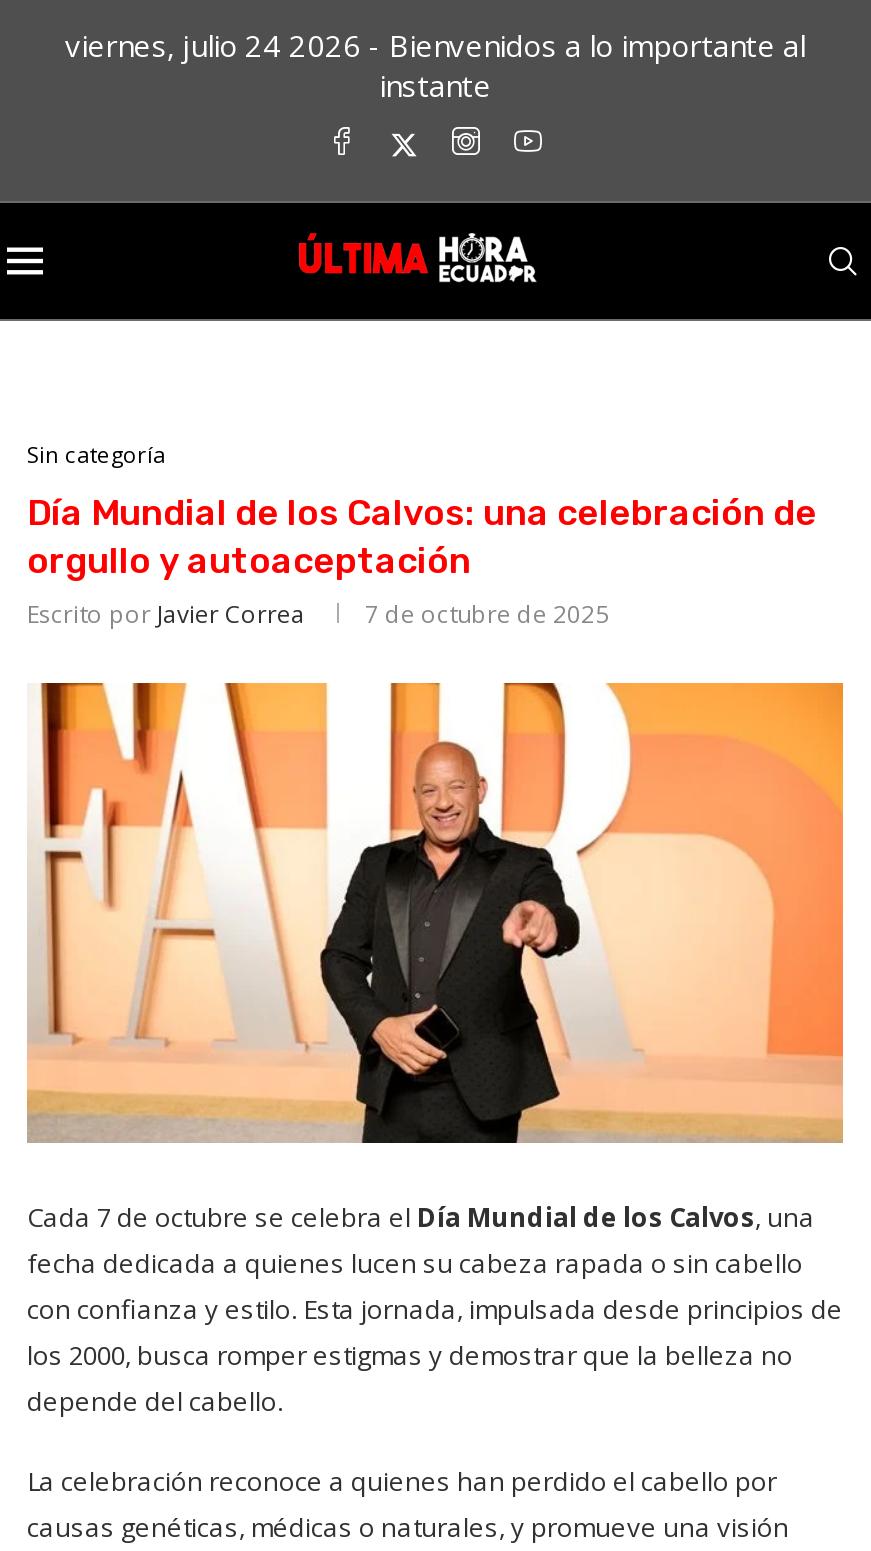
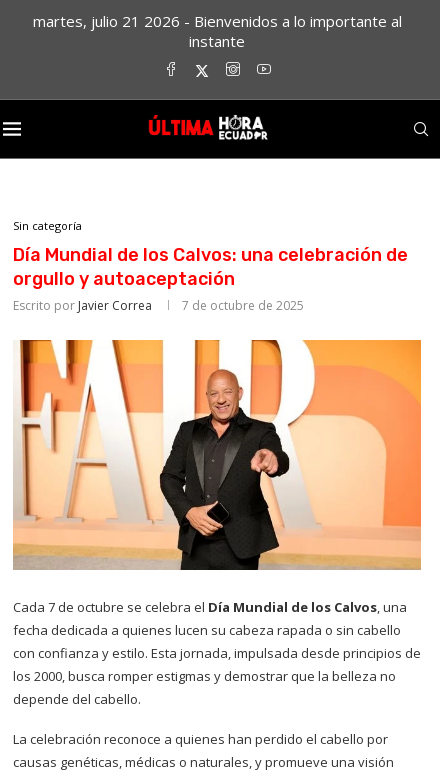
- viernes, julio 24 2026 - Bienvenidos a lo importante al
+ martes, julio 21 2026 - Bienvenidos a lo importante al
